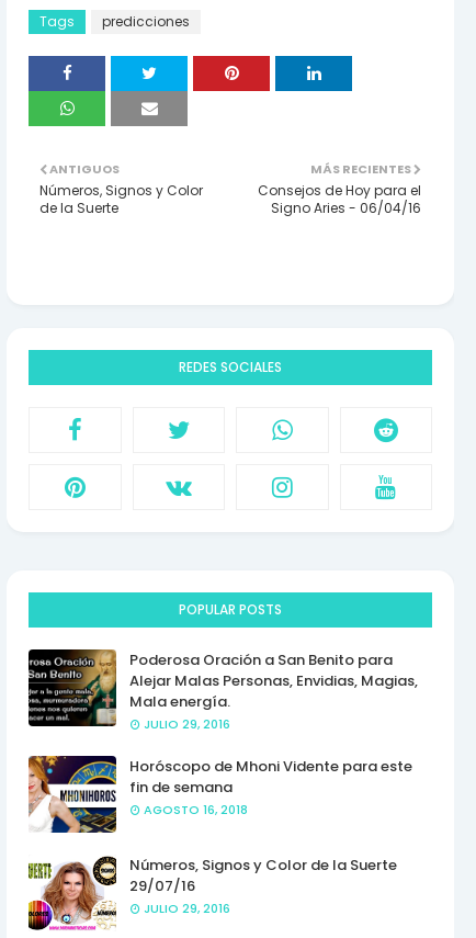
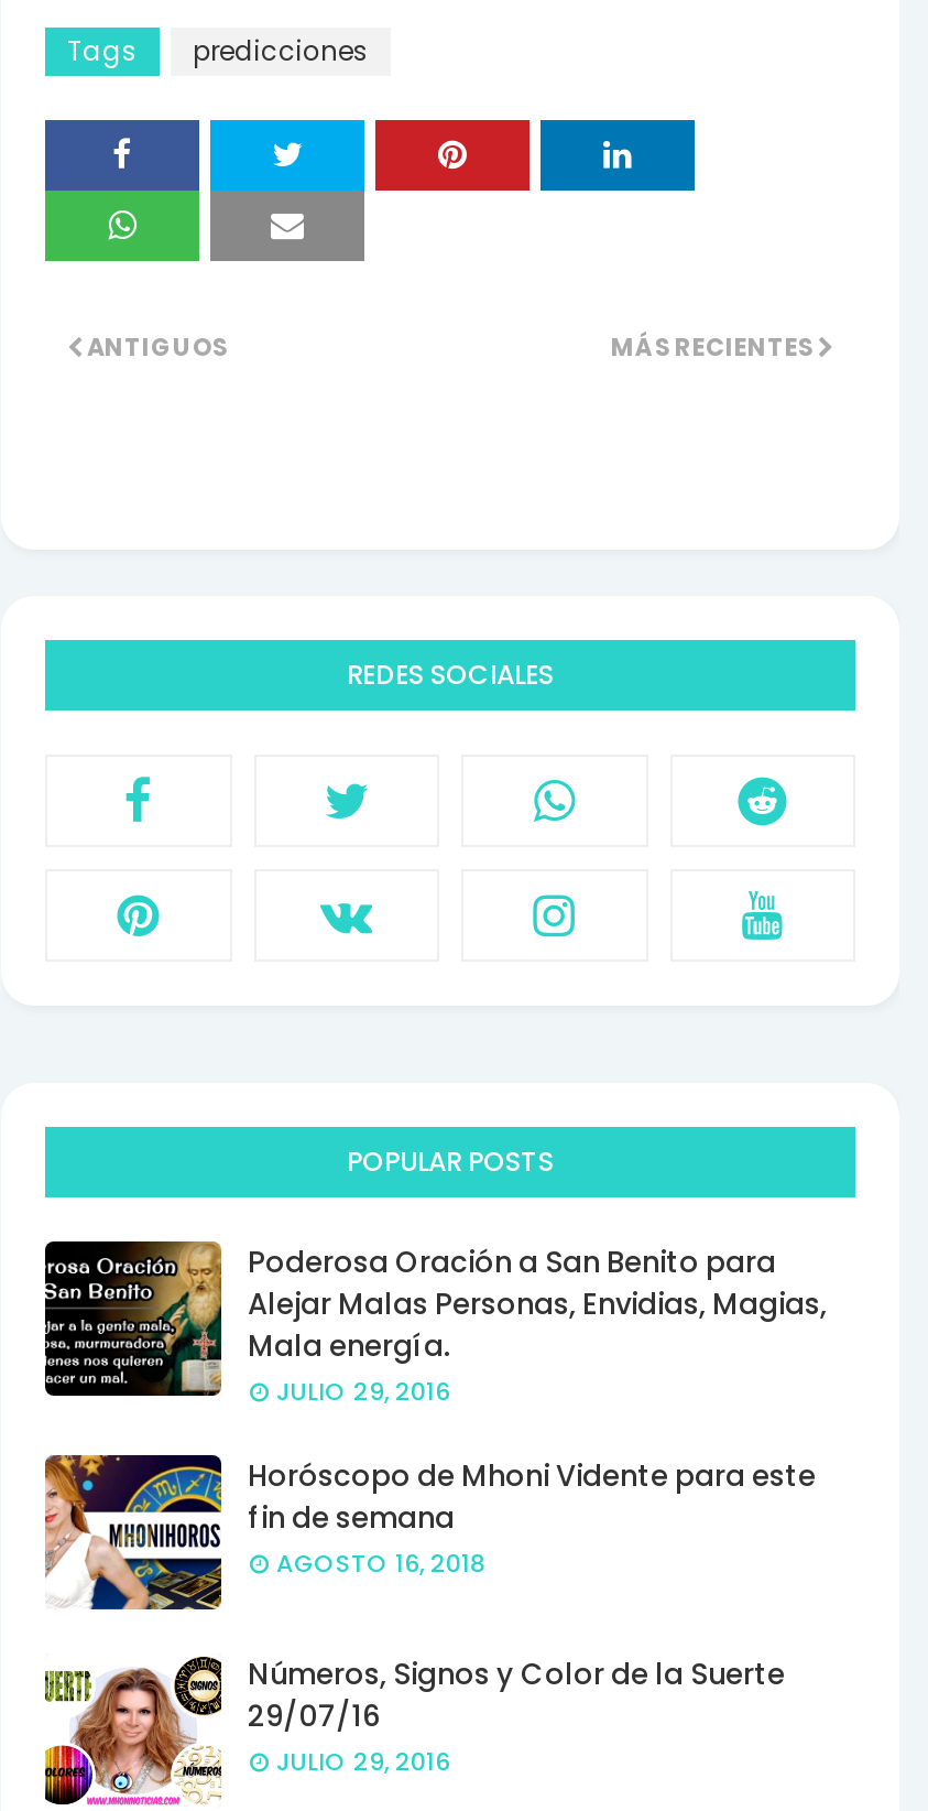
- Números, Signos y Color
- de la Suerte

- Consejos de Hoy para el
- Signo Aries - 06/04/16
